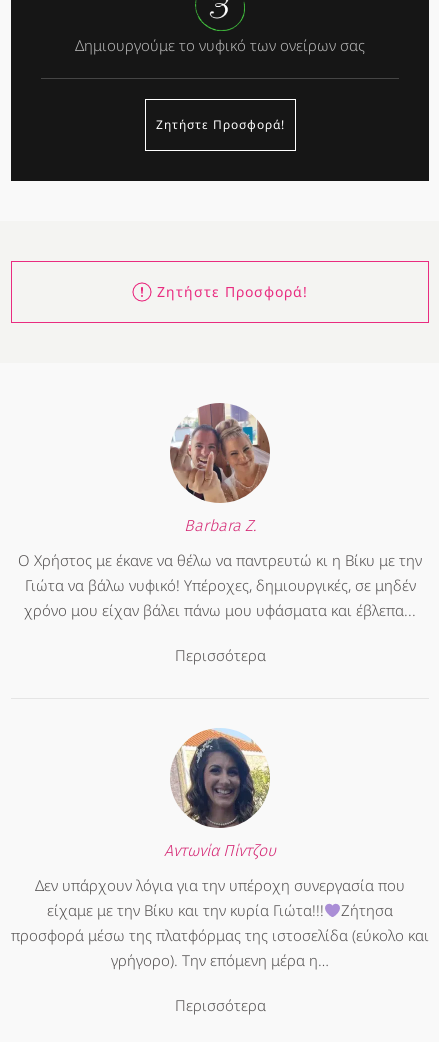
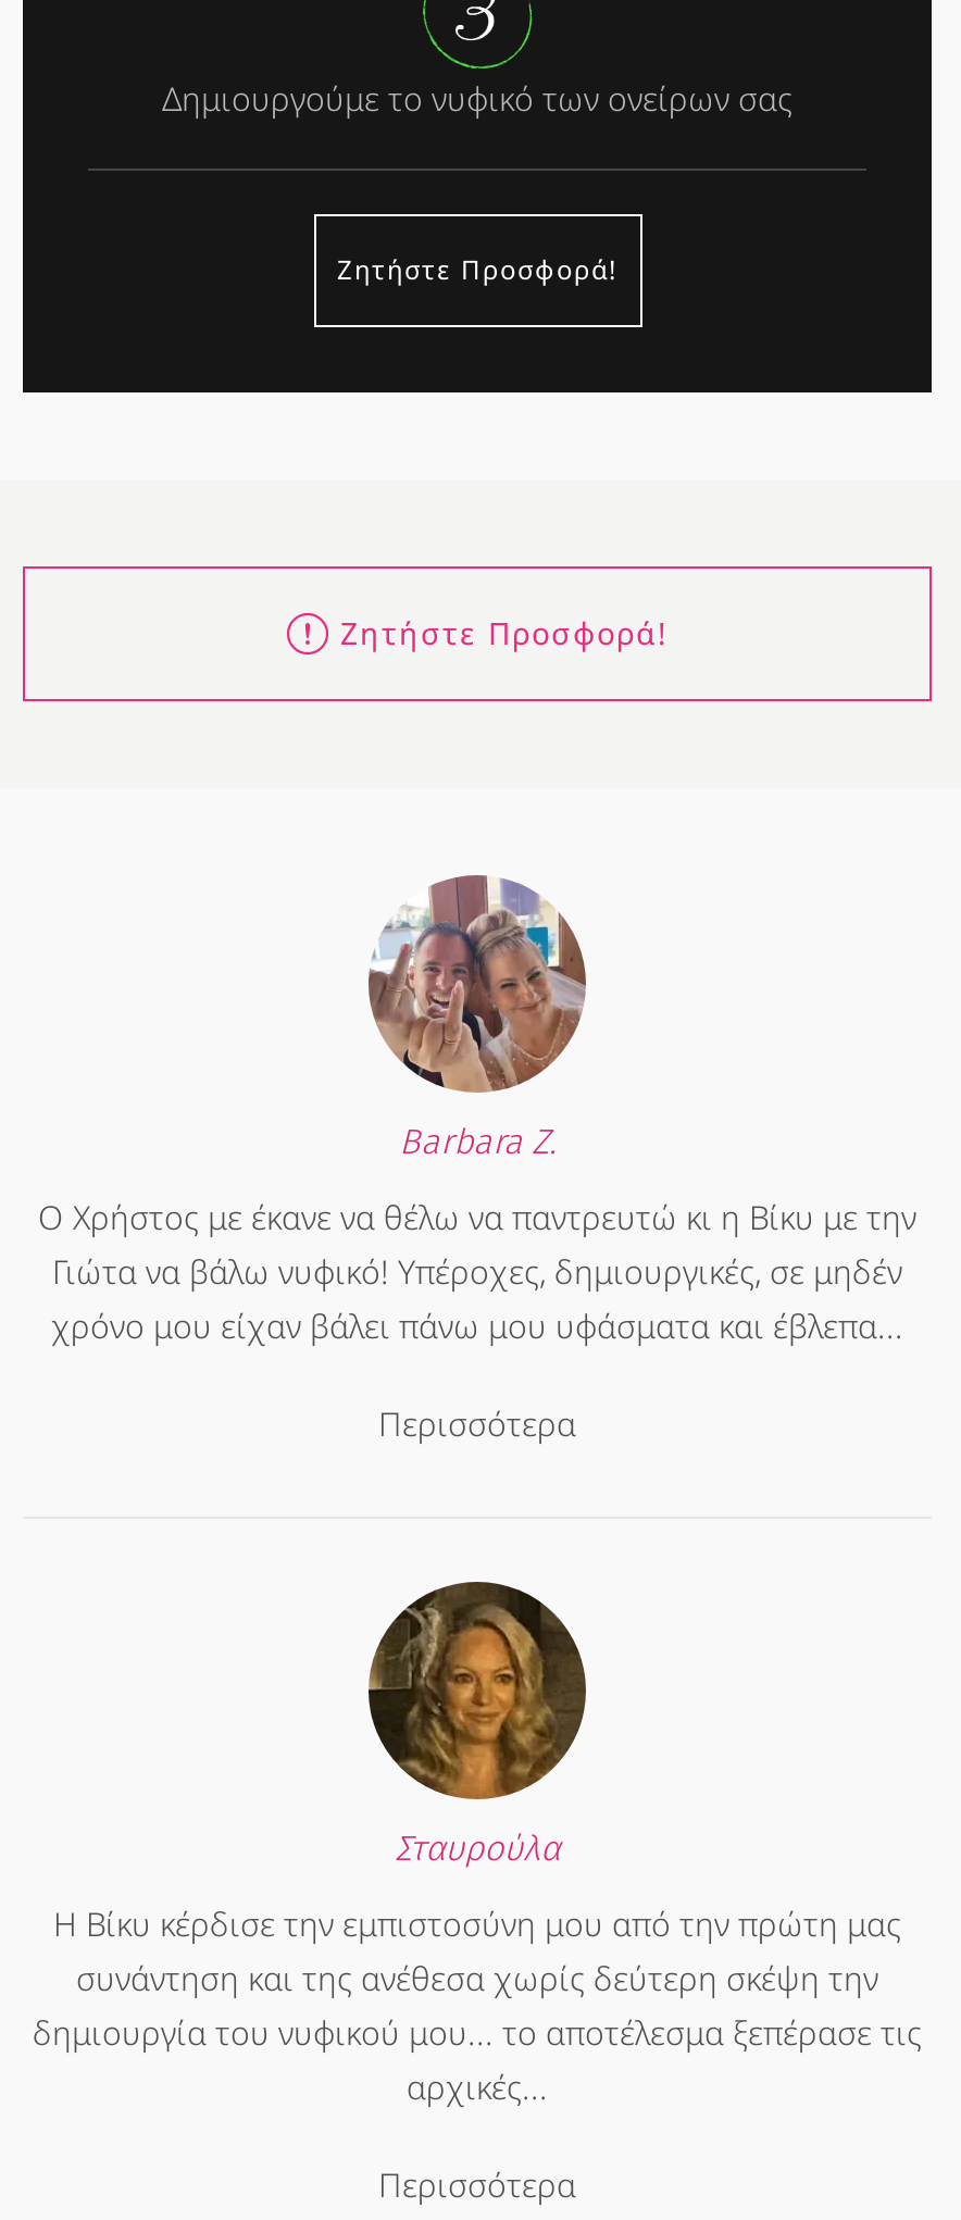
- [image]
- Αντωνία Πίντζου
+ [image]
+ Σταυρούλα

- Δεν υπάρχουν λόγια για την υπέροχη συνεργασία που
- είχαμε με την Βίκυ και την κυρία Γιώτα!!!
- Ζήτησα
- προσφορά μέσω της πλατφόρμας της ιστοσελίδα (εύκολο και
- γρήγορο). Την επόμενη μέρα η…
+ Η Βίκυ κέρδισε την εμπιστοσύνη μου από την πρώτη μας
+ συνάντηση και της ανέθεσα χωρίς δεύτερη σκέψη την
+ δημιουργία του νυφικού μου... το αποτέλεσμα ξεπέρασε τις
+ αρχικές...
